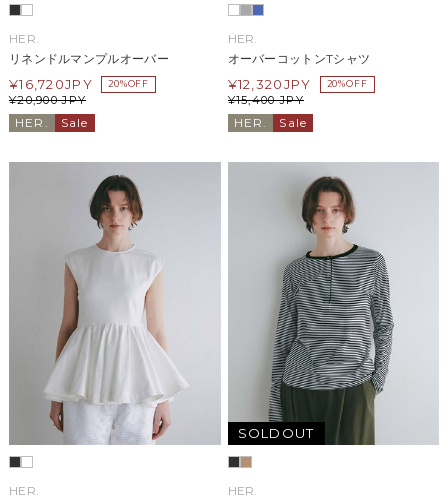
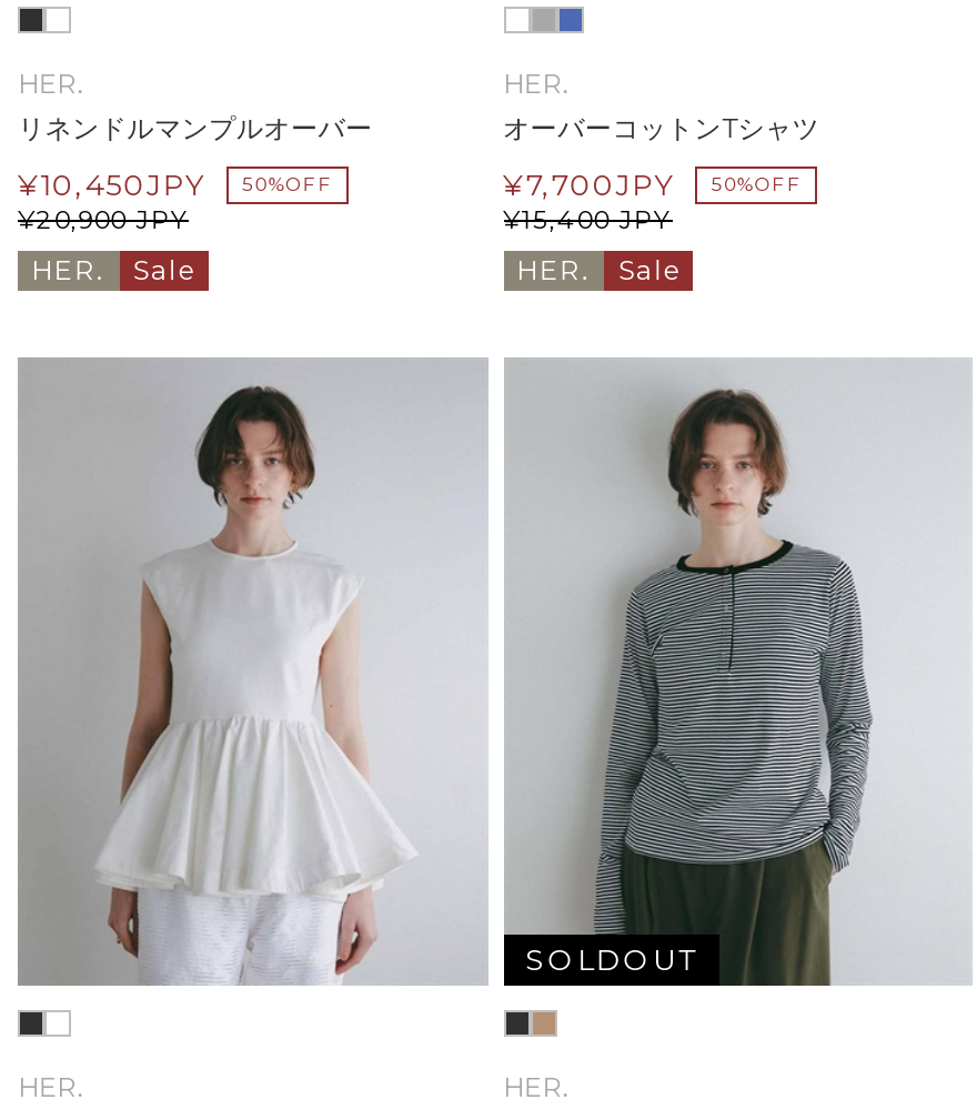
- ¥16,720JPY
- 20%OFF
+ ¥10,450JPY
+ 50%OFF

- ¥12,320JPY
- 20%OFF
+ ¥7,700JPY
+ 50%OFF
